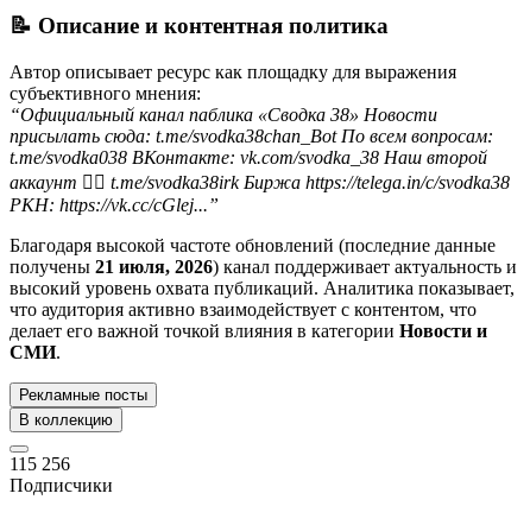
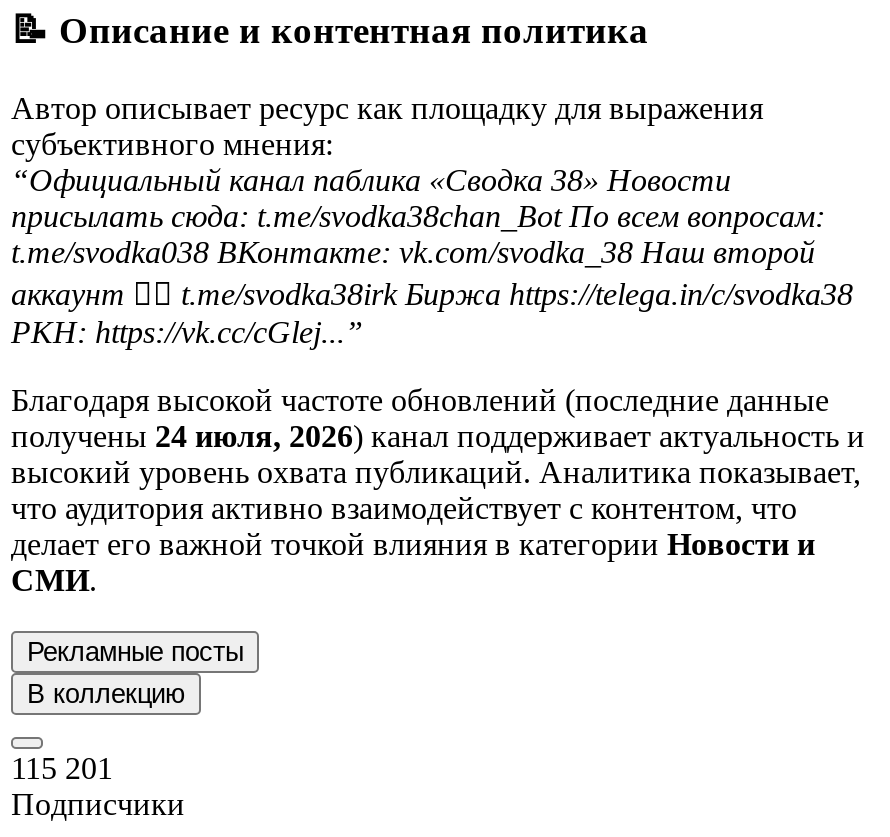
- получены 21 июля, 2026) канал поддерживает актуальность и
+ получены 24 июля, 2026) канал поддерживает актуальность и

- 115 256
+ 115 201
